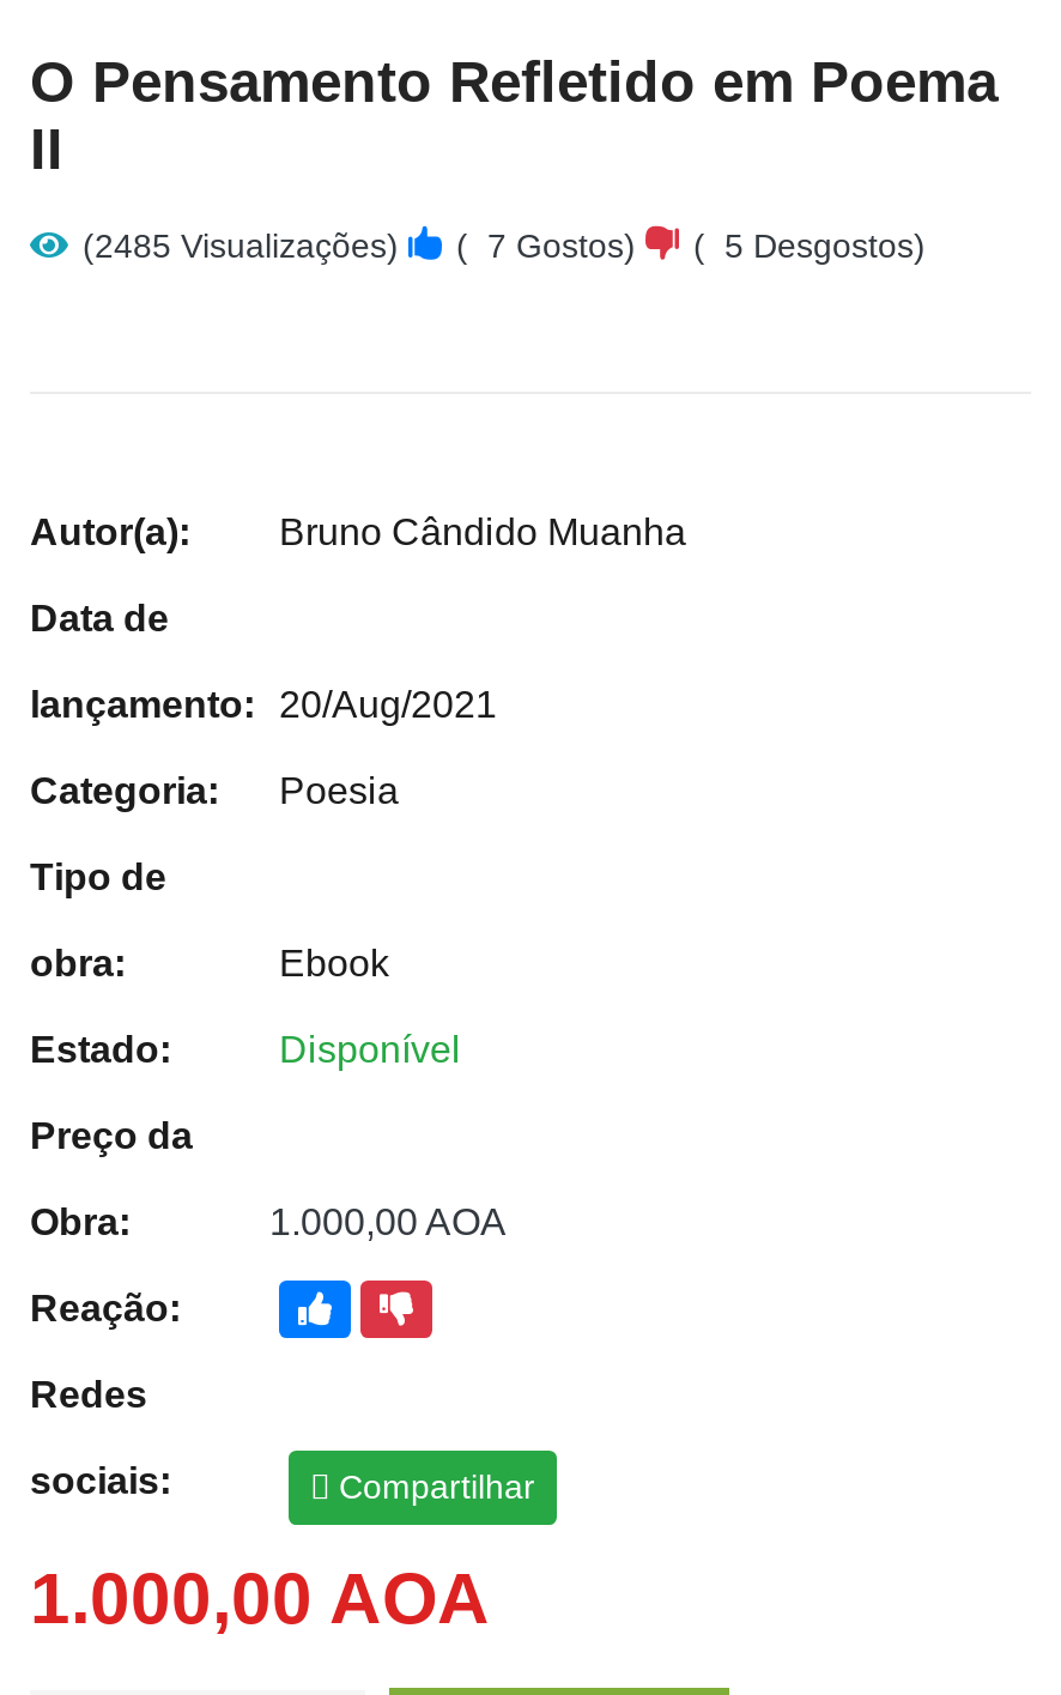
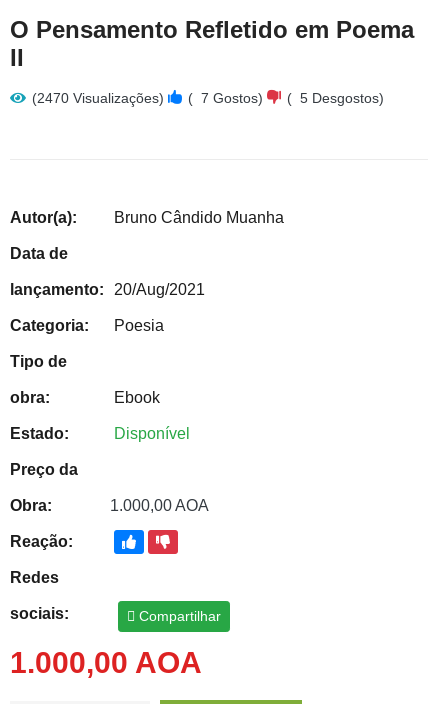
- (2485 Visualizações)
+ (2470 Visualizações)
